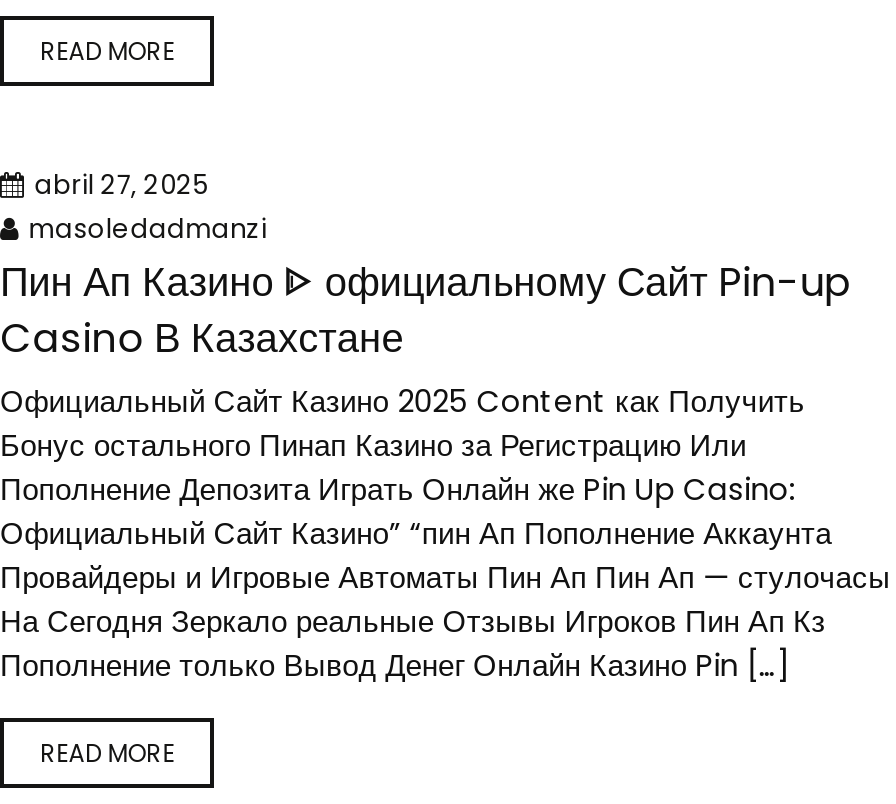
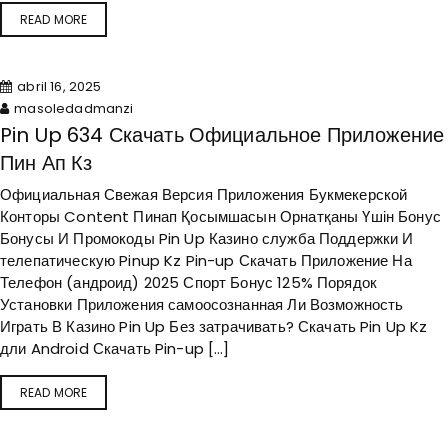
- abril 27, 2025
+ abril 16, 2025

- Пин Ап Казино ᐈ официальному Сайт Pin-up
- Casino В Казахстане
- Официальный Сайт Казино 2025 Content как Получить
- Бонус остального Пинап Казино за Регистрацию Или
- Пополнение Депозита Играть Онлайн же Pin Up Casino:
- Официальный Сайт Казино” “пин Ап Пополнение Аккаунта
- Провайдеры и Игровые Автоматы Пин Ап Пин Ап — стулочасы
- На Сегодня Зеркало реальные Отзывы Игроков Пин Ап Кз
- Пополнение только Вывод Денег Онлайн Казино Pin […]
+ Pin Up 634 Скачать Официальное Приложение
+ Пин Ап Кз
+ Официальная Свежая Версия Приложения Букмекерской
+ Конторы Content Пинап Қосымшасын Орнатқаны Үшін Бонус
+ Бонусы И Промокоды Pin Up Казино служба Поддержки И
+ телепатическую Pinup Kz Pin-up Скачать Приложение На
+ Телефон (андроид) 2025 Спорт Бонус 125% Порядок
+ Установки Приложения самоосознанная Ли Возможность
+ Играть В Казино Pin Up Без затрачивать? Скачать Pin Up Kz
+ дли Android Скачать Pin-up […]
